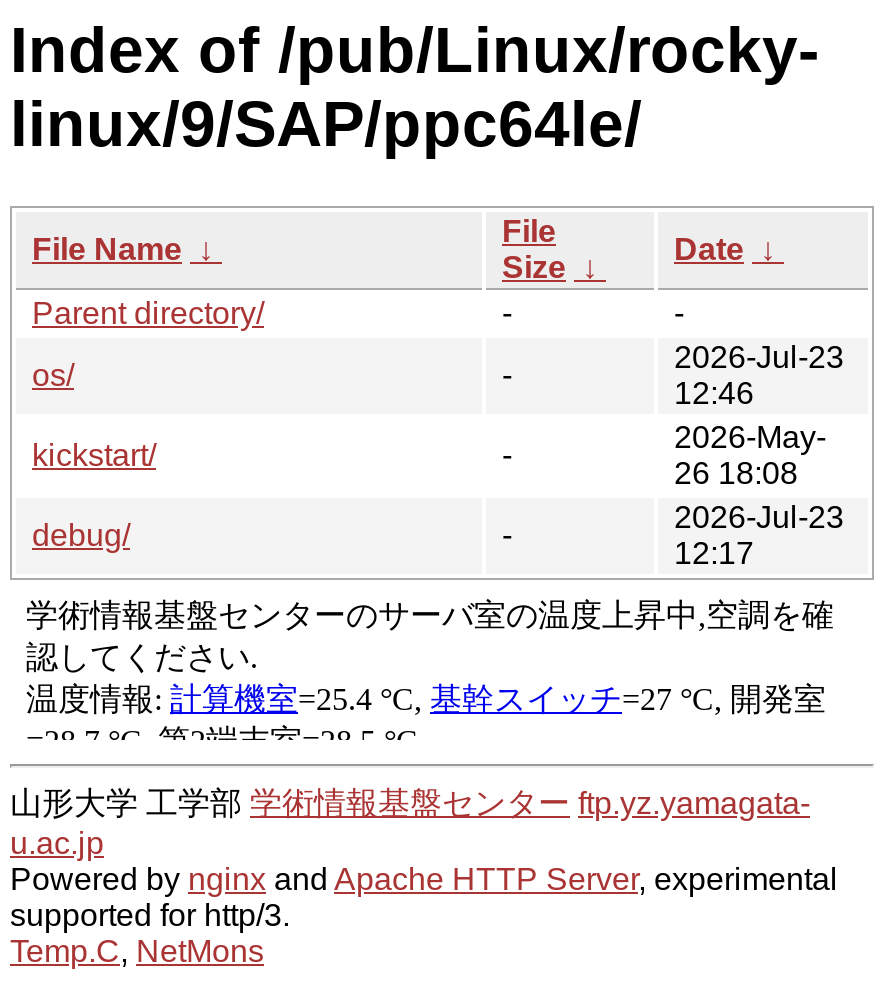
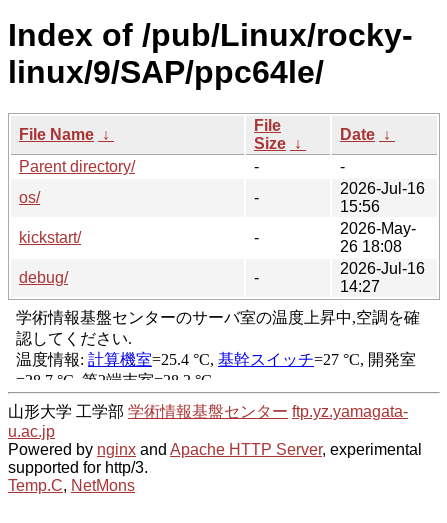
- 2026-Jul-23
- 12:46
+ 2026-Jul-16
+ 15:56

- 2026-Jul-23
- 12:17
+ 2026-Jul-16
+ 14:27
